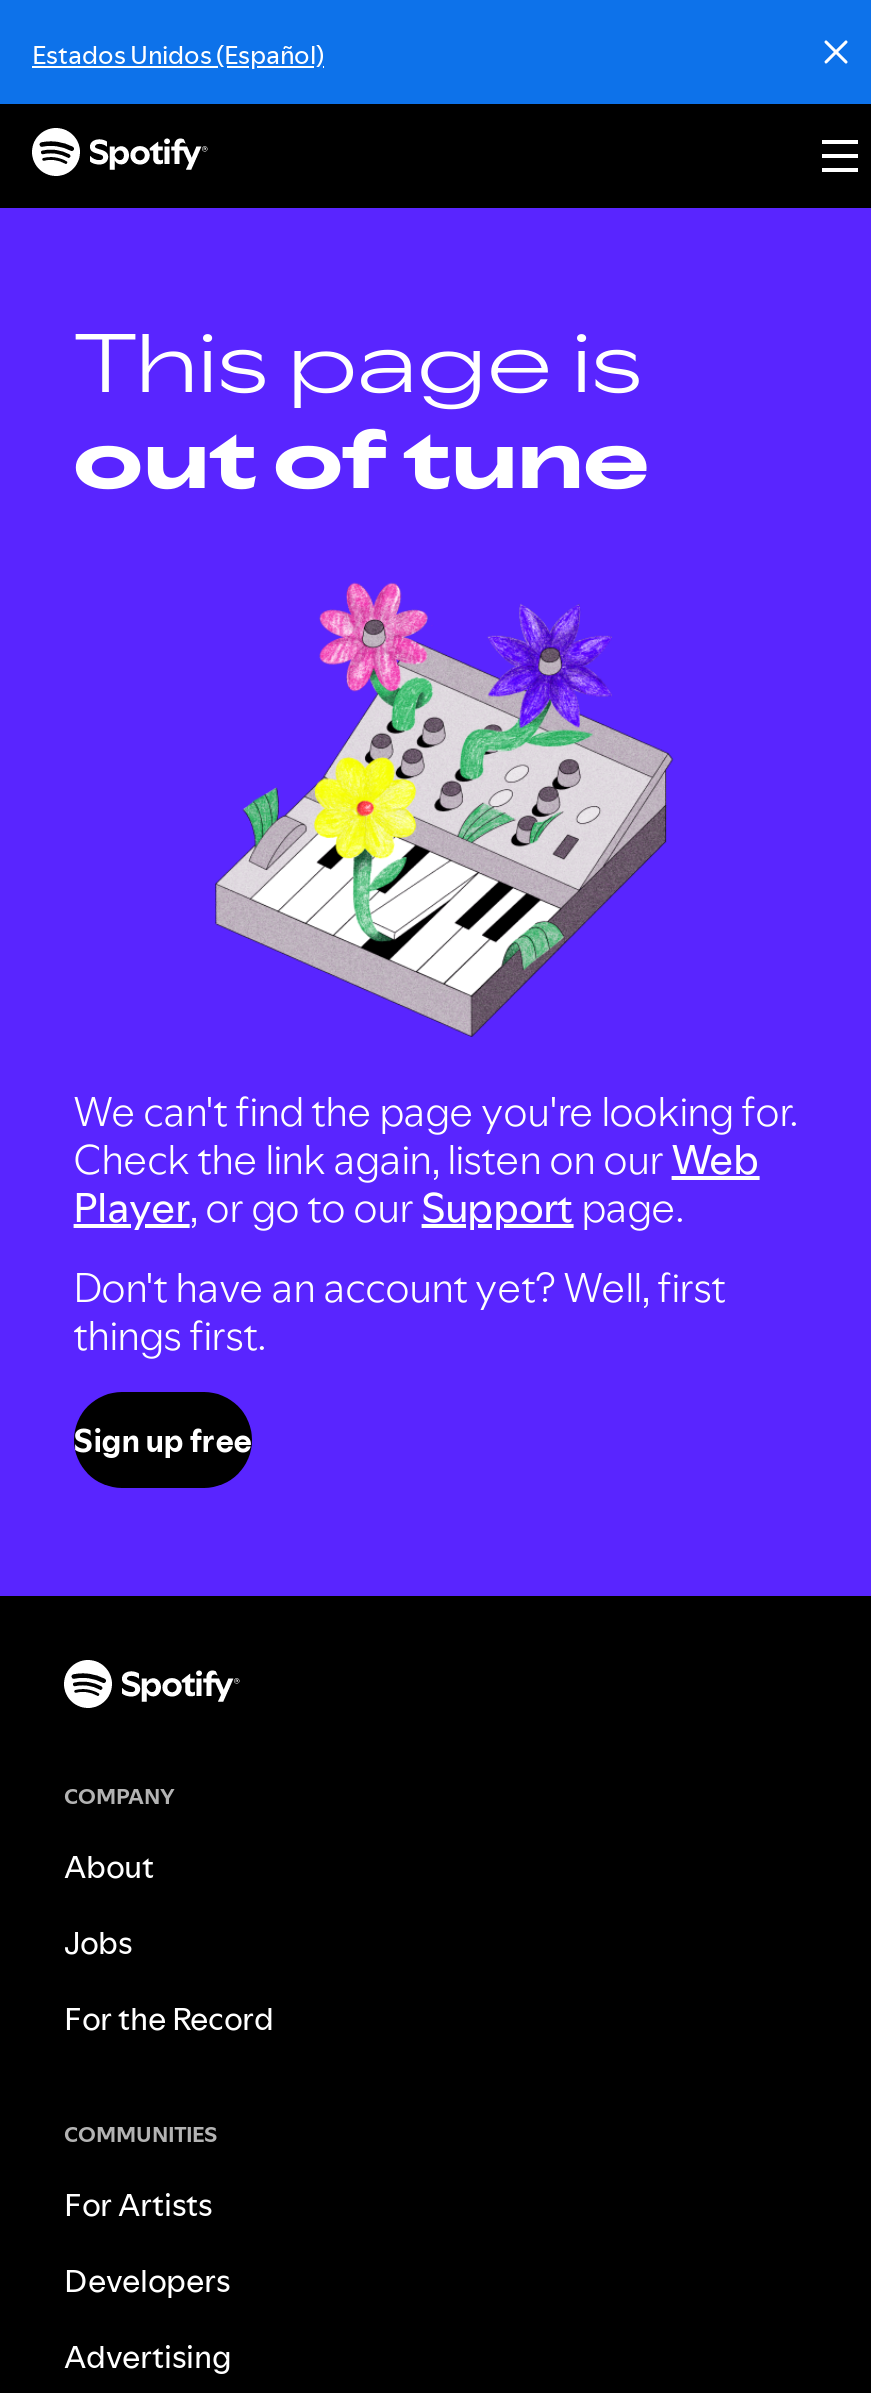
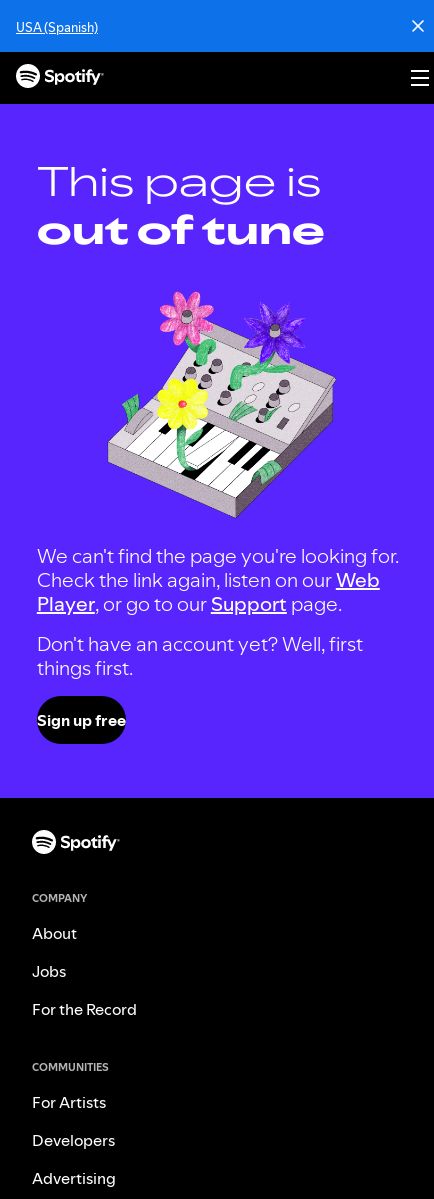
- Estados Unidos (Español)
+ USA (Spanish)
